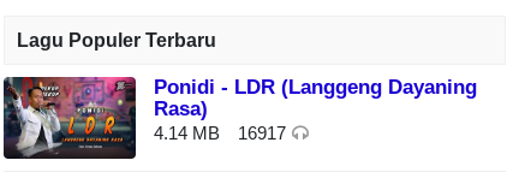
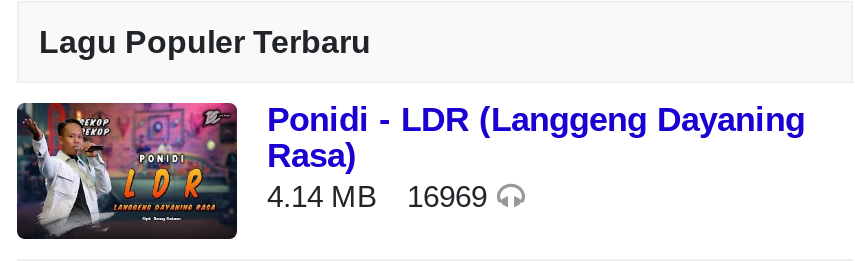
- 4.14 MB 16917
+ 4.14 MB 16969
